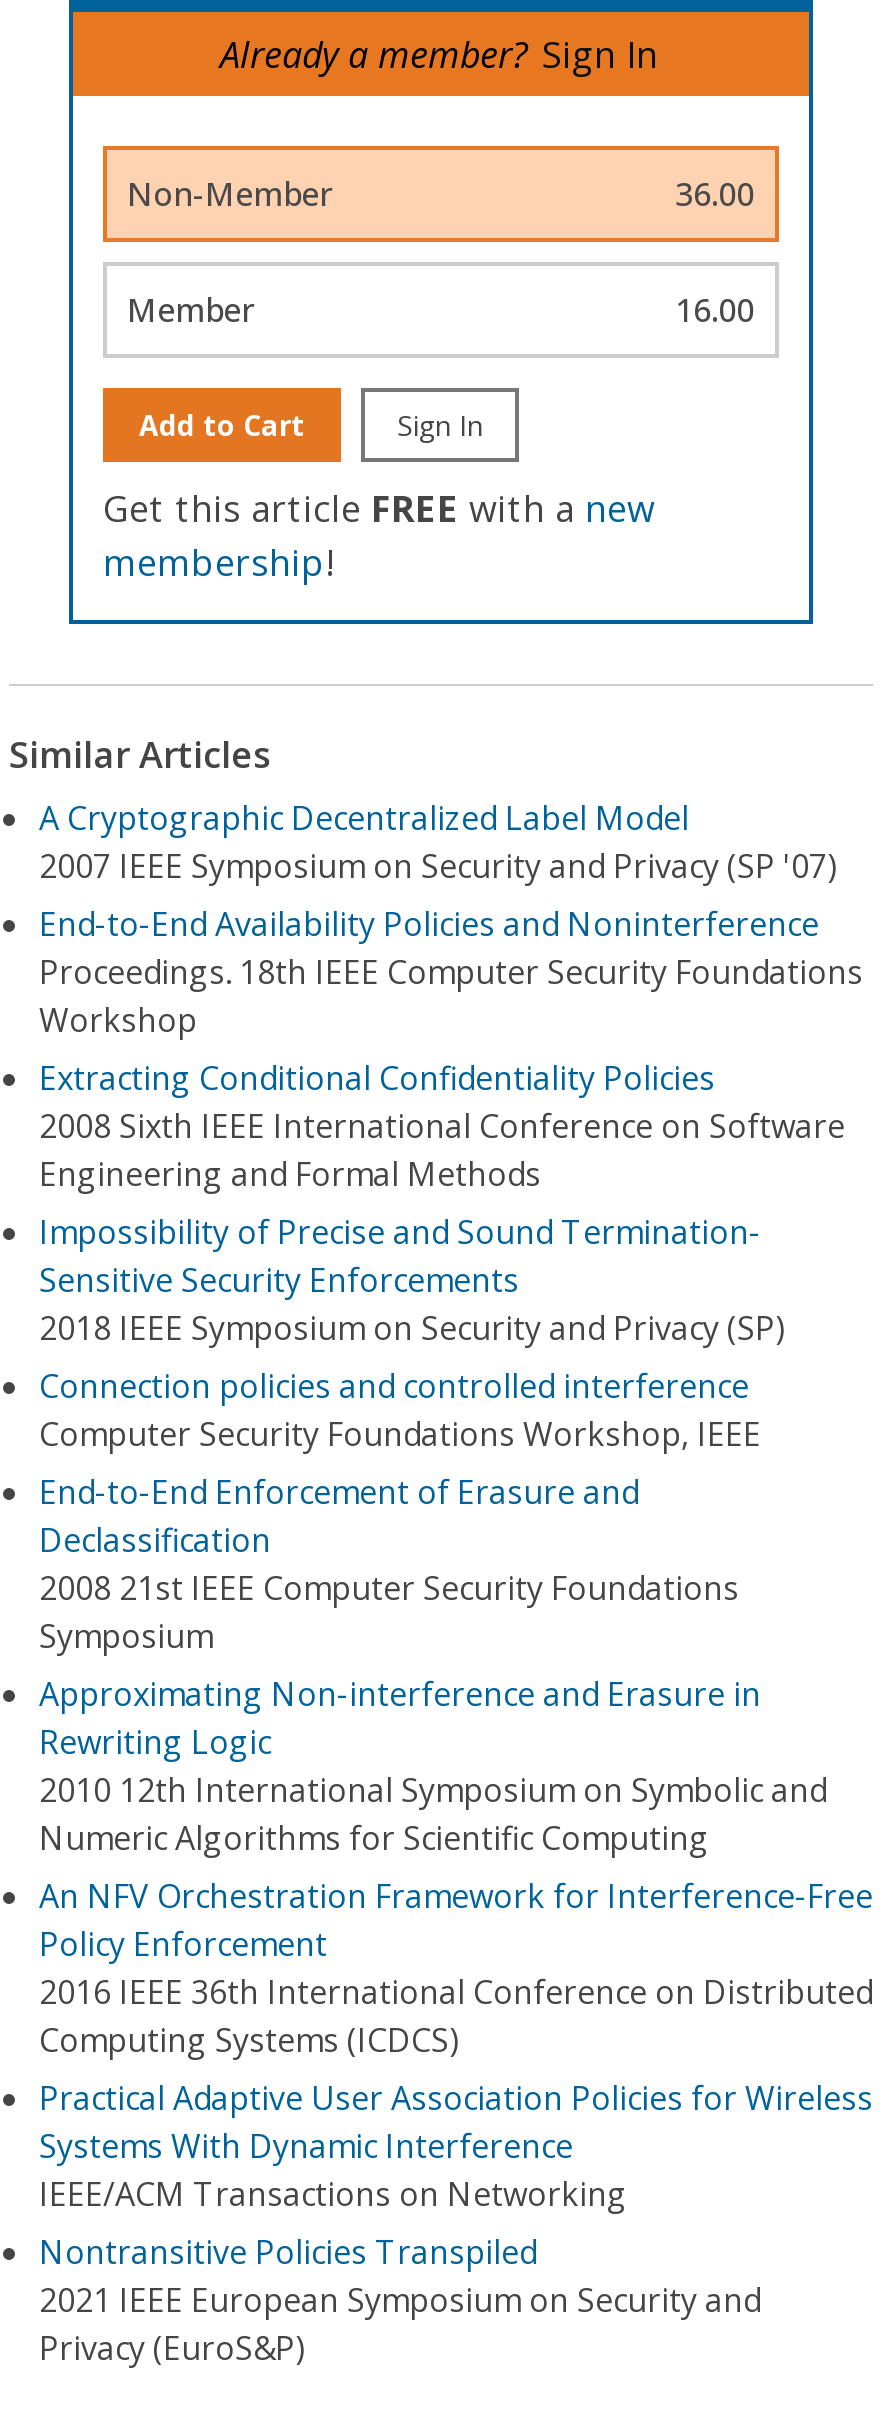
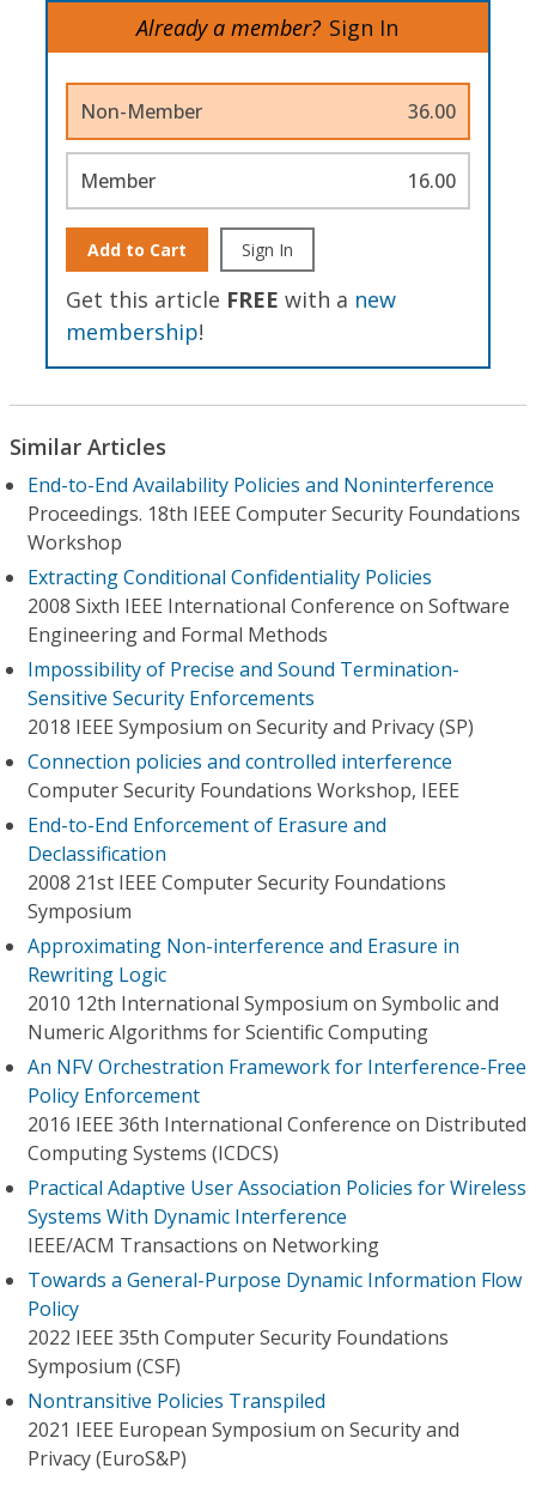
- A Cryptographic Decentralized Label Model
- 2007 IEEE Symposium on Security and Privacy (SP '07)

moved up: End-to-End Availability Policies and Noninterference | Proceedings. 18th IEEE Computer Security Foundations | Workshop | ... | Systems With Dynamic Interference | IEEE/ACM Transactions on Networking

+ Towards a General-Purpose Dynamic Information Flow
+ Policy
+ 2022 IEEE 35th Computer Security Foundations
+ Symposium (CSF)
